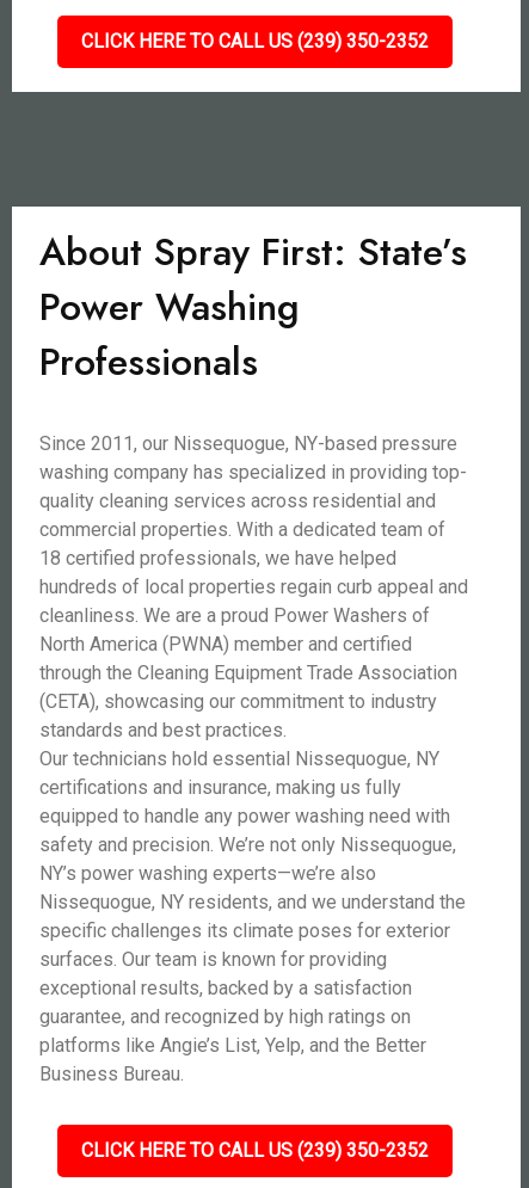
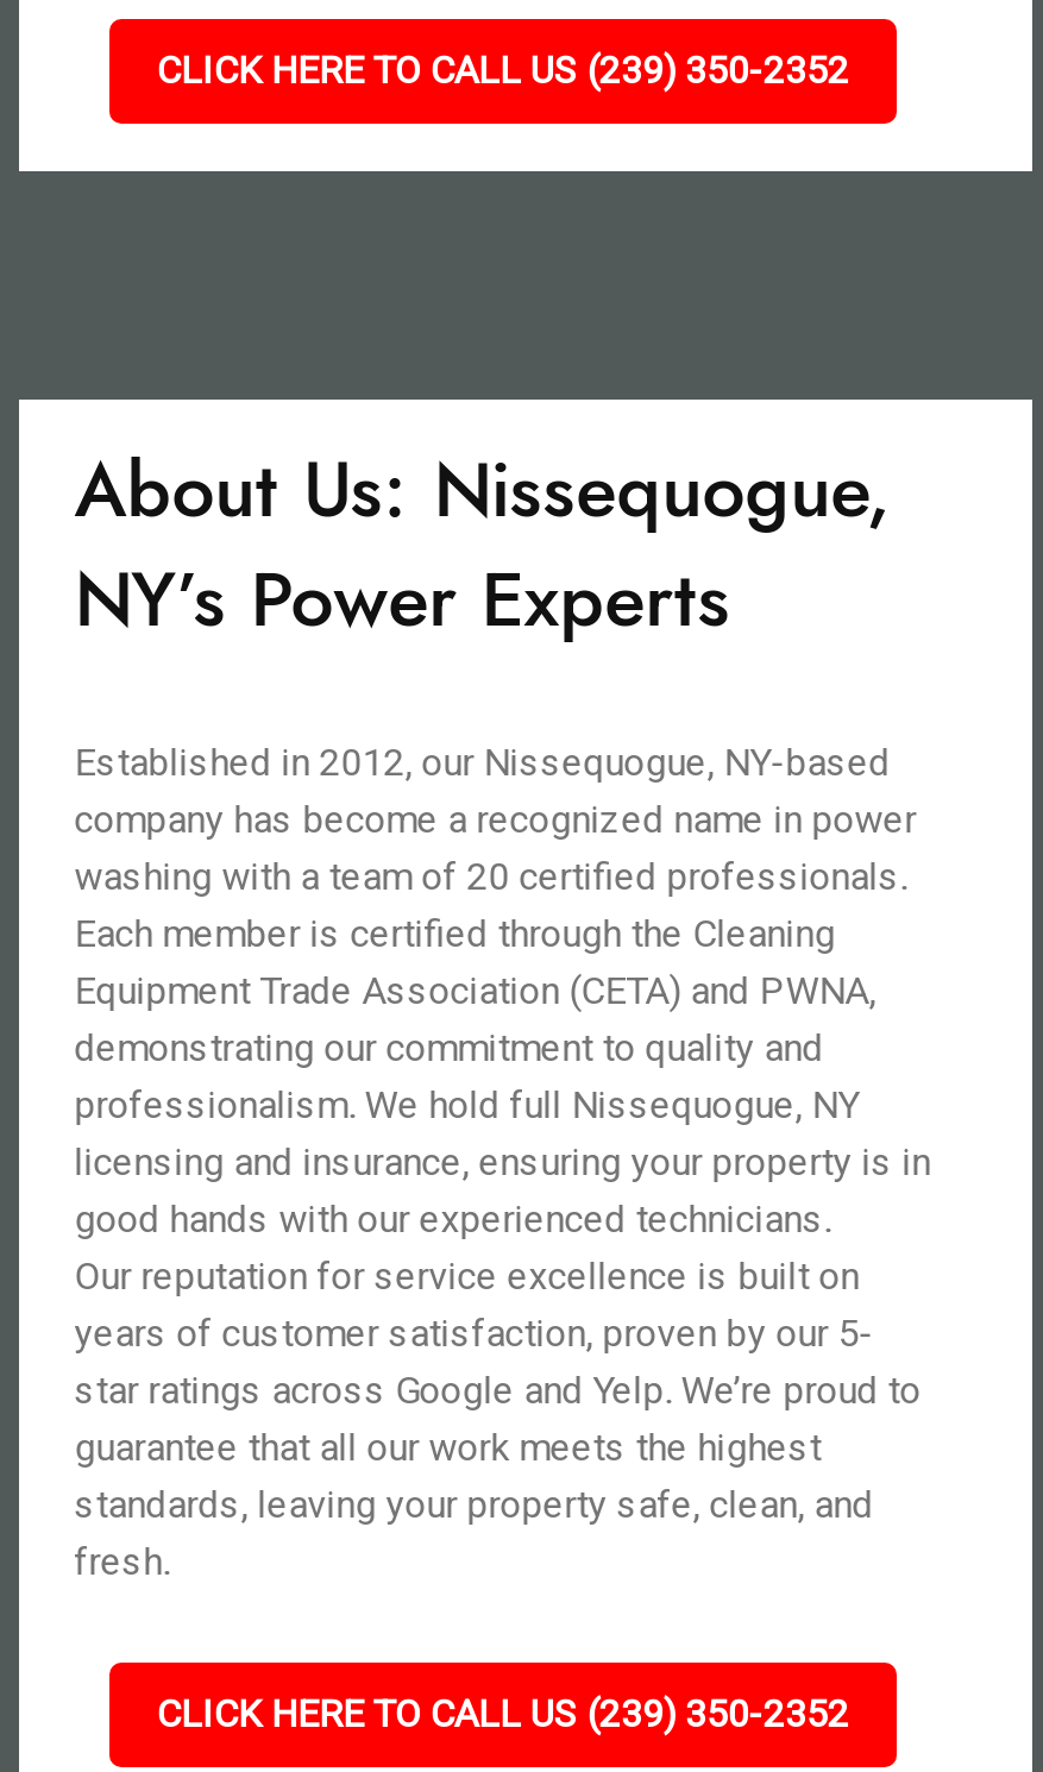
- About Spray First: State’s
- Power Washing
- Professionals
+ About Us: Nissequogue,
+ NY’s Power Experts

- Since 2011, our Nissequogue, NY-based pressure
- washing company has specialized in providing top-
- quality cleaning services across residential and
- commercial properties. With a dedicated team of
- 18 certified professionals, we have helped
- hundreds of local properties regain curb appeal and
- cleanliness. We are a proud Power Washers of
- North America (PWNA) member and certified
- through the Cleaning Equipment Trade Association
- (CETA), showcasing our commitment to industry
- standards and best practices.
- Our technicians hold essential Nissequogue, NY
- certifications and insurance, making us fully
- equipped to handle any power washing need with
- safety and precision. We’re not only Nissequogue,
- NY’s power washing experts—we’re also
- Nissequogue, NY residents, and we understand the
- specific challenges its climate poses for exterior
- surfaces. Our team is known for providing
- exceptional results, backed by a satisfaction
- guarantee, and recognized by high ratings on
- platforms like Angie’s List, Yelp, and the Better
- Business Bureau.
+ Established in 2012, our Nissequogue, NY-based
+ company has become a recognized name in power
+ washing with a team of 20 certified professionals.
+ Each member is certified through the Cleaning
+ Equipment Trade Association (CETA) and PWNA,
+ demonstrating our commitment to quality and
+ professionalism. We hold full Nissequogue, NY
+ licensing and insurance, ensuring your property is in
+ good hands with our experienced technicians.
+ Our reputation for service excellence is built on
+ years of customer satisfaction, proven by our 5-
+ star ratings across Google and Yelp. We’re proud to
+ guarantee that all our work meets the highest
+ standards, leaving your property safe, clean, and
+ fresh.
